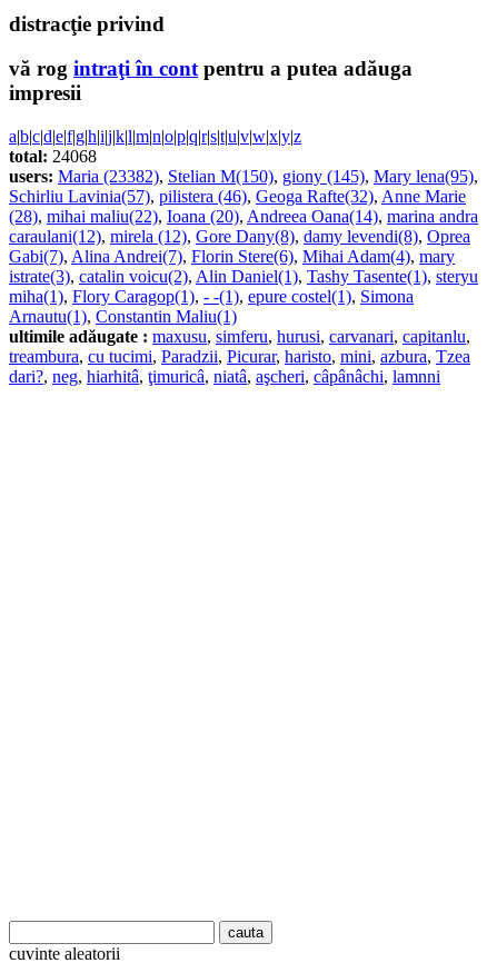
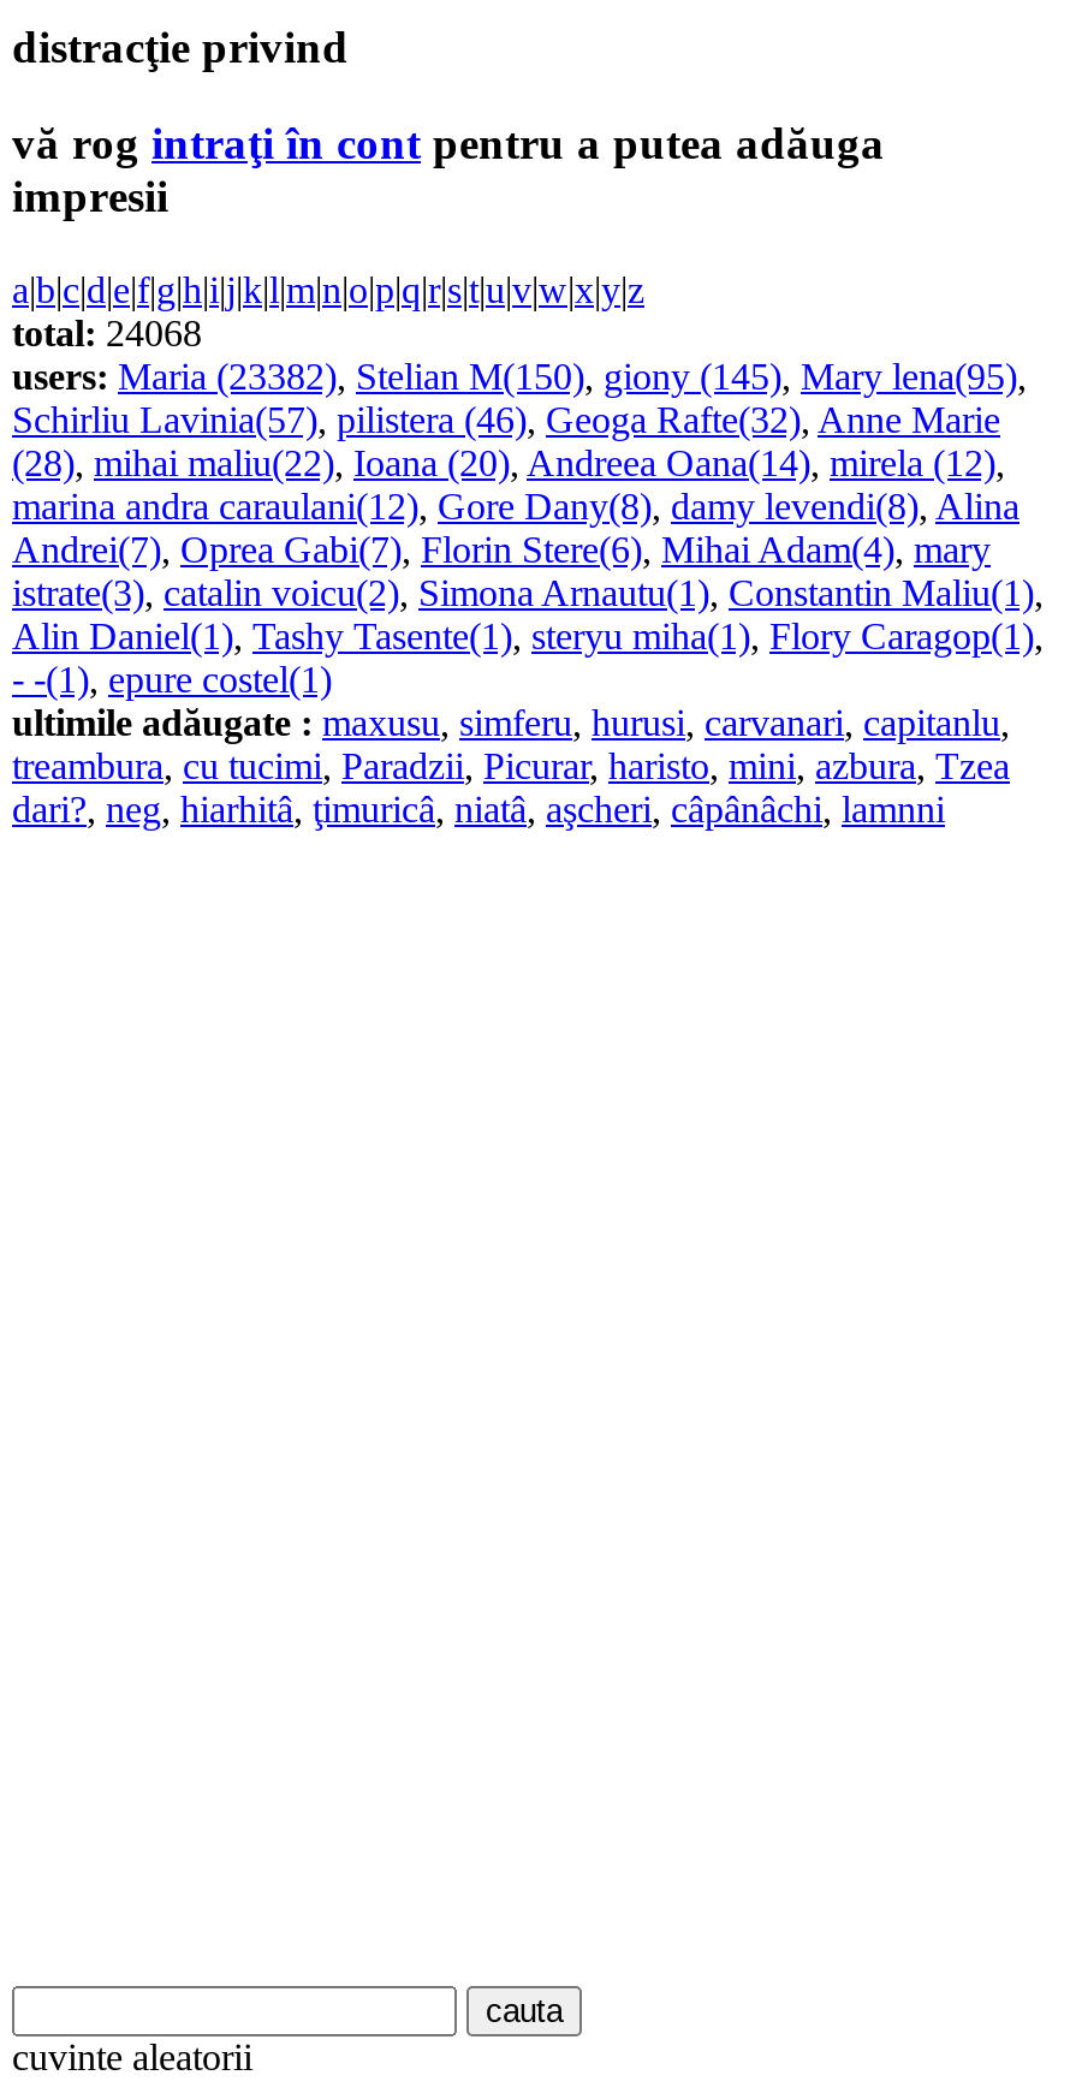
- (28), mihai maliu(22), Ioana (20), Andreea Oana(14), marina andra
- caraulani(12), mirela (12), Gore Dany(8), damy levendi(8), Oprea
- Gabi(7), Alina Andrei(7), Florin Stere(6), Mihai Adam(4), mary
- istrate(3), catalin voicu(2), Alin Daniel(1), Tashy Tasente(1), steryu
- miha(1), Flory Caragop(1), - -(1), epure costel(1), Simona
- Arnautu(1), Constantin Maliu(1)
+ (28), mihai maliu(22), Ioana (20), Andreea Oana(14), mirela (12),
+ marina andra caraulani(12), Gore Dany(8), damy levendi(8), Alina
+ Andrei(7), Oprea Gabi(7), Florin Stere(6), Mihai Adam(4),mary
+ istrate(3), catalin voicu(2), Simona Arnautu(1), Constantin Maliu(1),
+ Alin Daniel(1), Tashy Tasente(1), steryu miha(1), Flory Caragop(1),
+ - -(1), epure costel(1)
